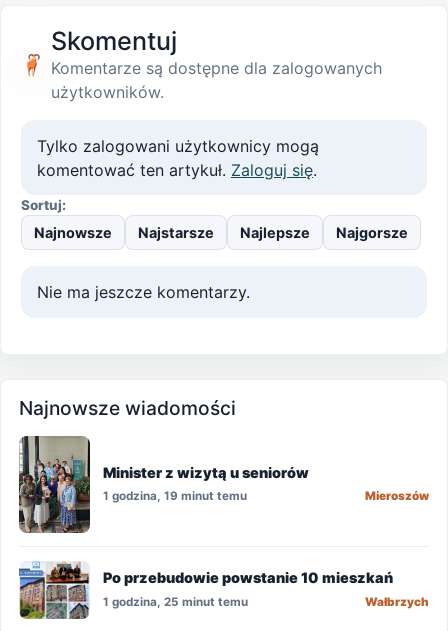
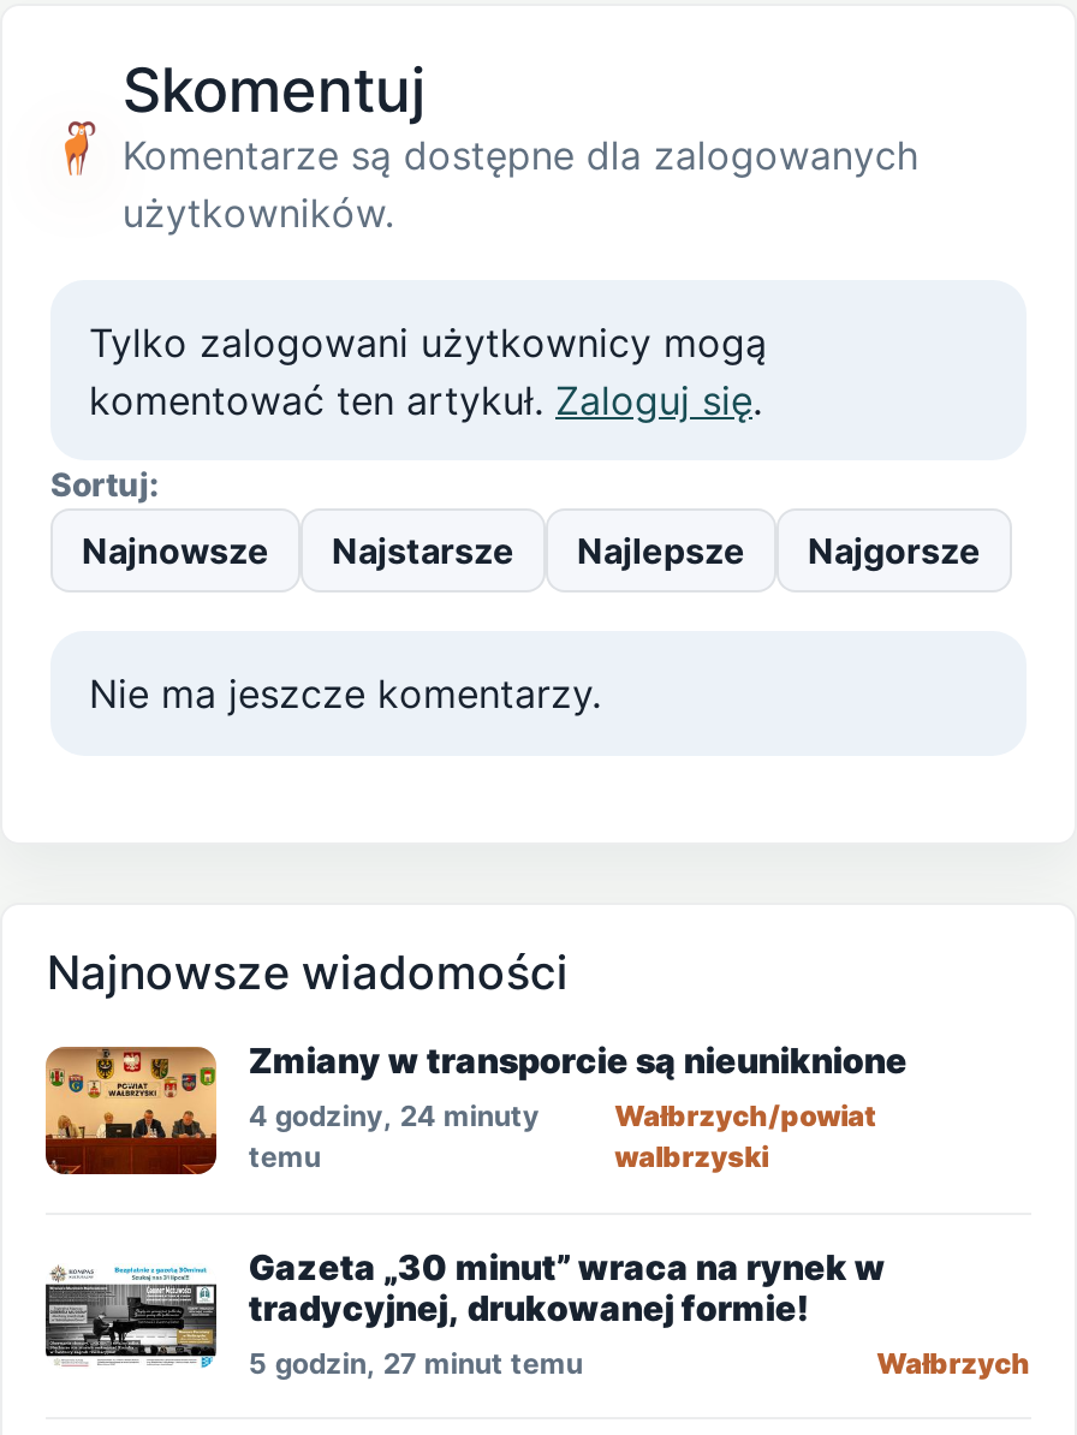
- [image]
- Minister z wizytą u seniorów
- 1 godzina, 19 minut temu
- Mieroszów
+ [image]
+ Zmiany w transporcie są nieuniknione
+ 4 godziny, 24 minuty
+ temu

- [image]
- Po przebudowie powstanie 10 mieszkań
- 1 godzina, 25 minut temu
+ [image]
+ Wałbrzych/powiat
+ walbrzyski
+ Gazeta „30 minut” wraca na rynek w
+ tradycyjnej, drukowanej formie!
+ 5 godzin, 27 minut temu
